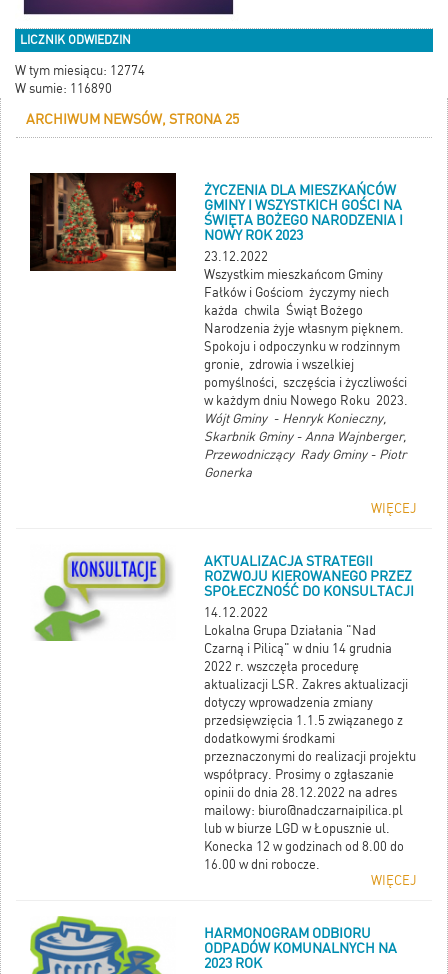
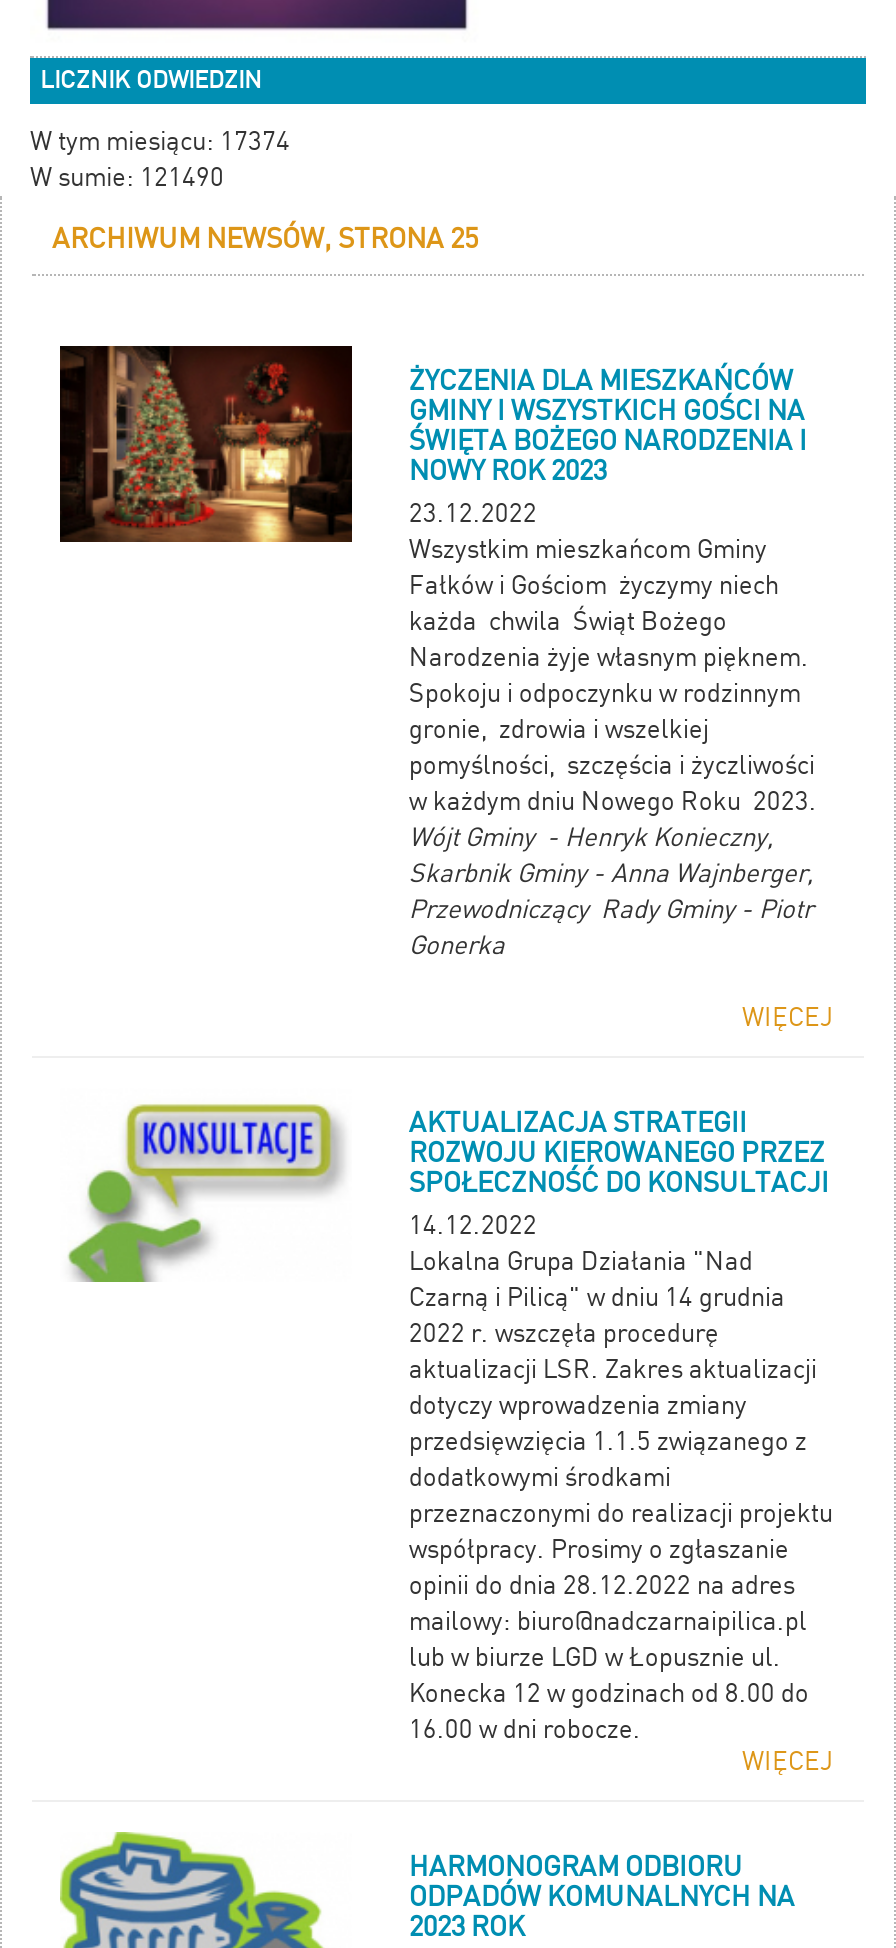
- W tym miesiącu: 12774
+ W tym miesiącu: 17374

- W sumie: 116890
+ W sumie: 121490
